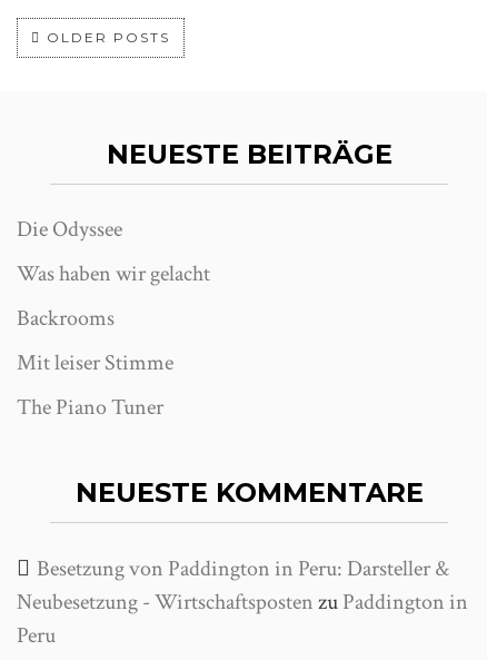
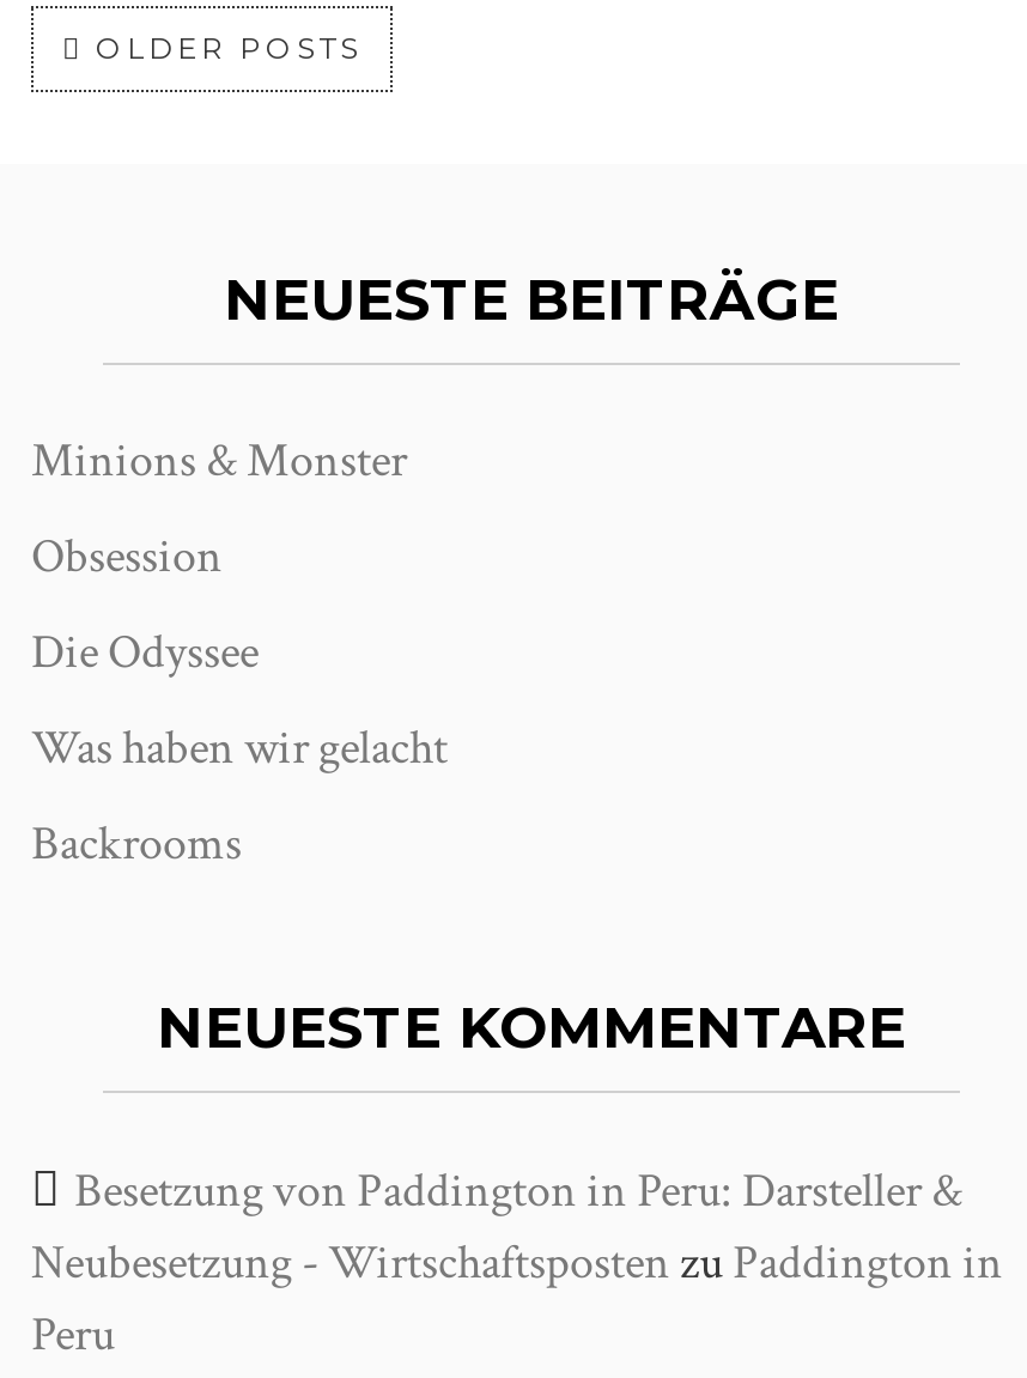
+ Minions & Monster
+ Obsession

moved down: Die Odyssee | Was haben wir gelacht | Backrooms

- Mit leiser Stimme
- The Piano Tuner
